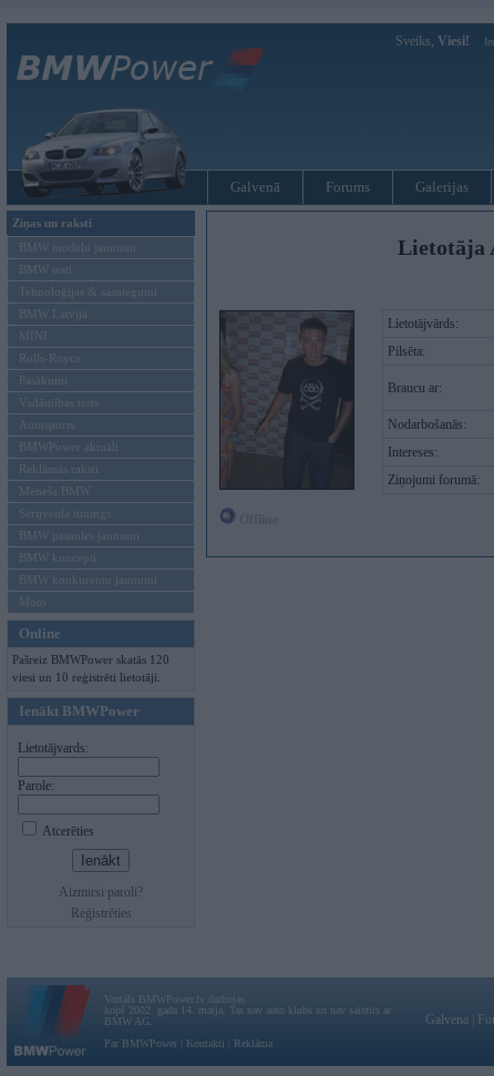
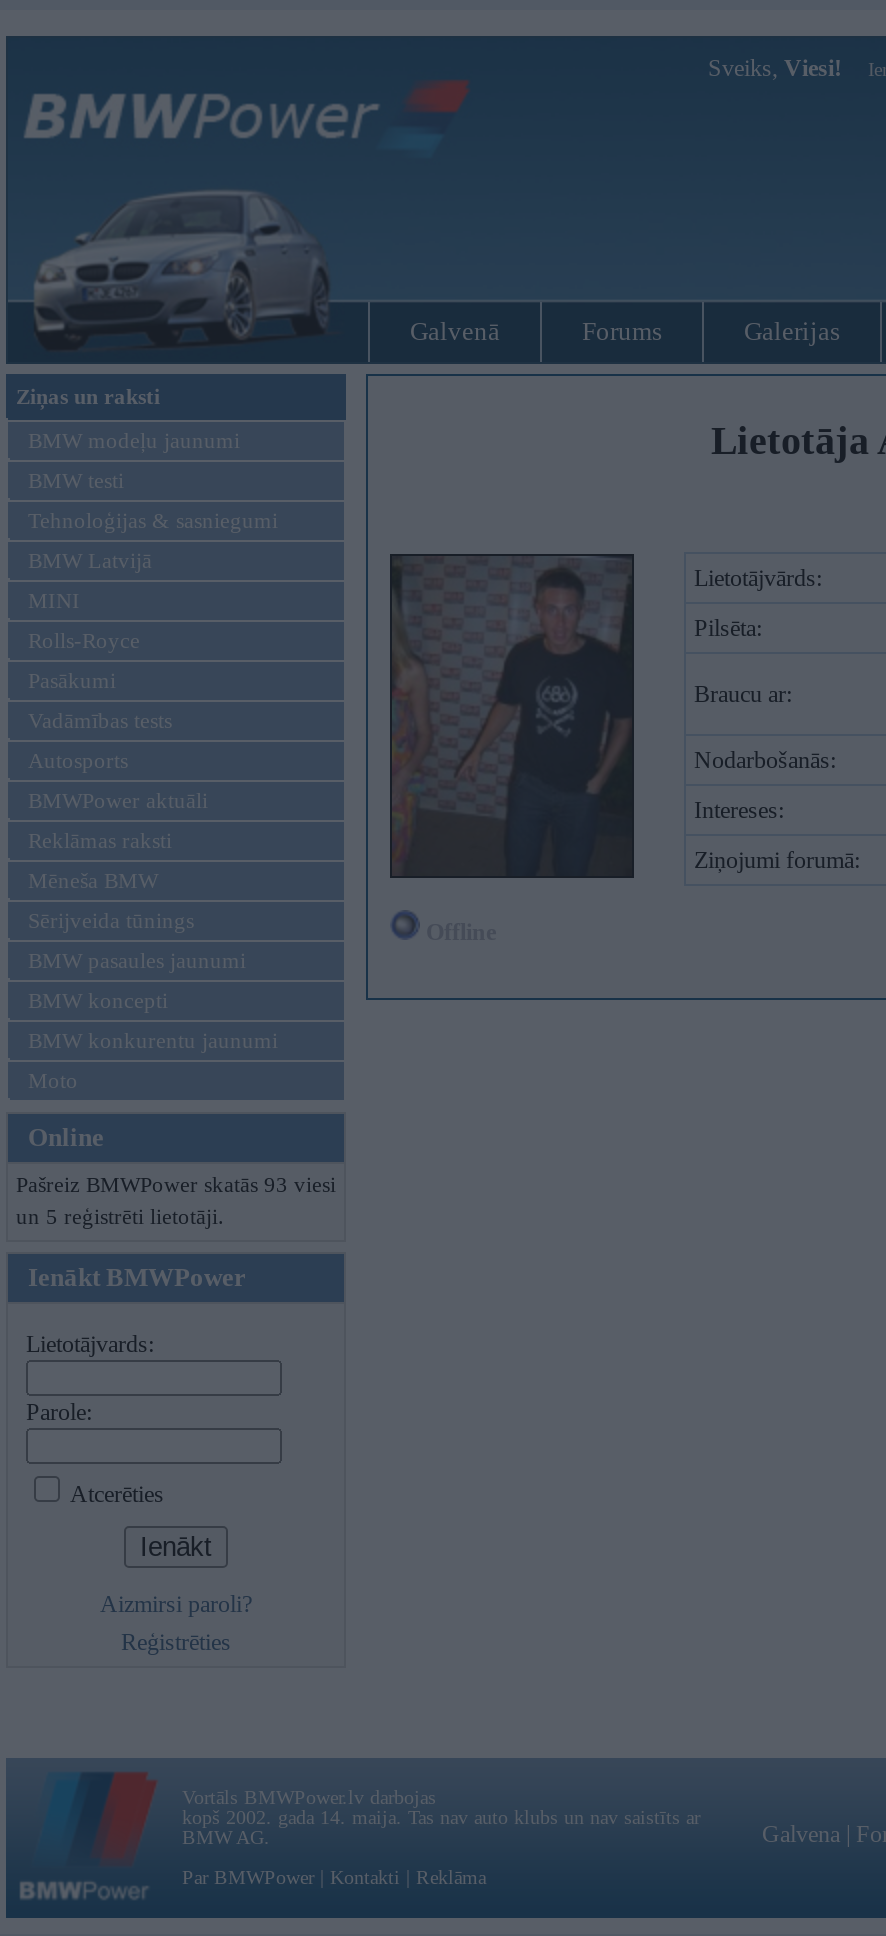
- Pašreiz BMWPower skatās 120
- viesi un 10 reģistrēti lietotāji.
+ Pašreiz BMWPower skatās 93 viesi
+ un 5 reģistrēti lietotāji.
